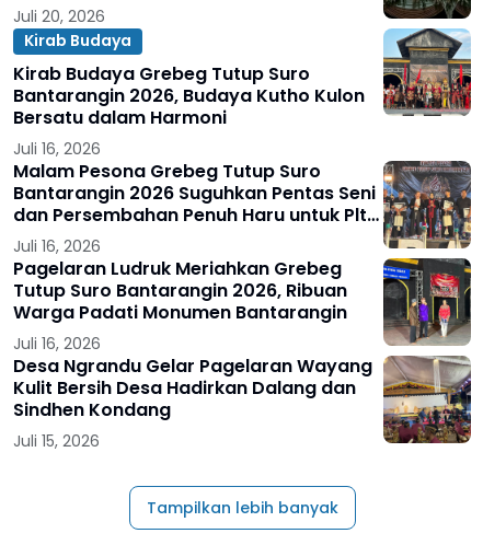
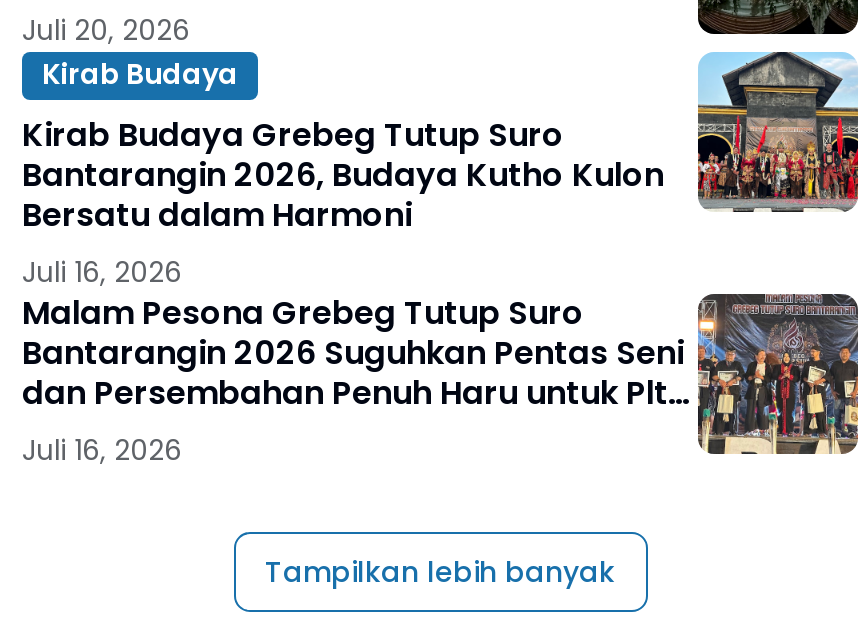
- [image]
- Pagelaran Ludruk Meriahkan Grebeg
- Tutup Suro Bantarangin 2026, Ribuan
- Warga Padati Monumen Bantarangin
- Juli 16, 2026
- Desa Ngrandu Gelar Pagelaran Wayang
- Kulit Bersih Desa Hadirkan Dalang dan
- Sindhen Kondang
- Juli 15, 2026

- [image]
